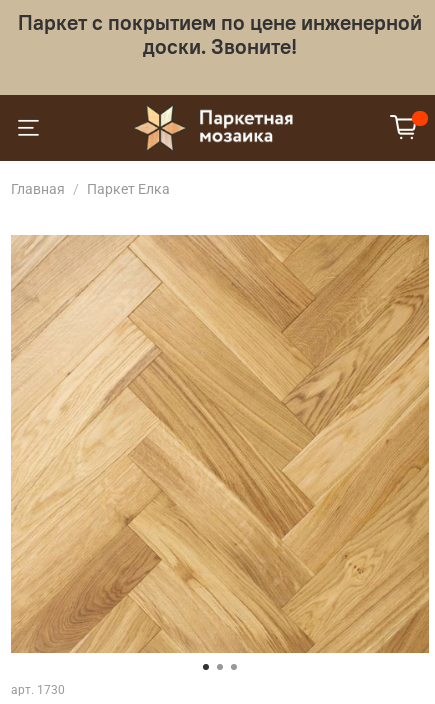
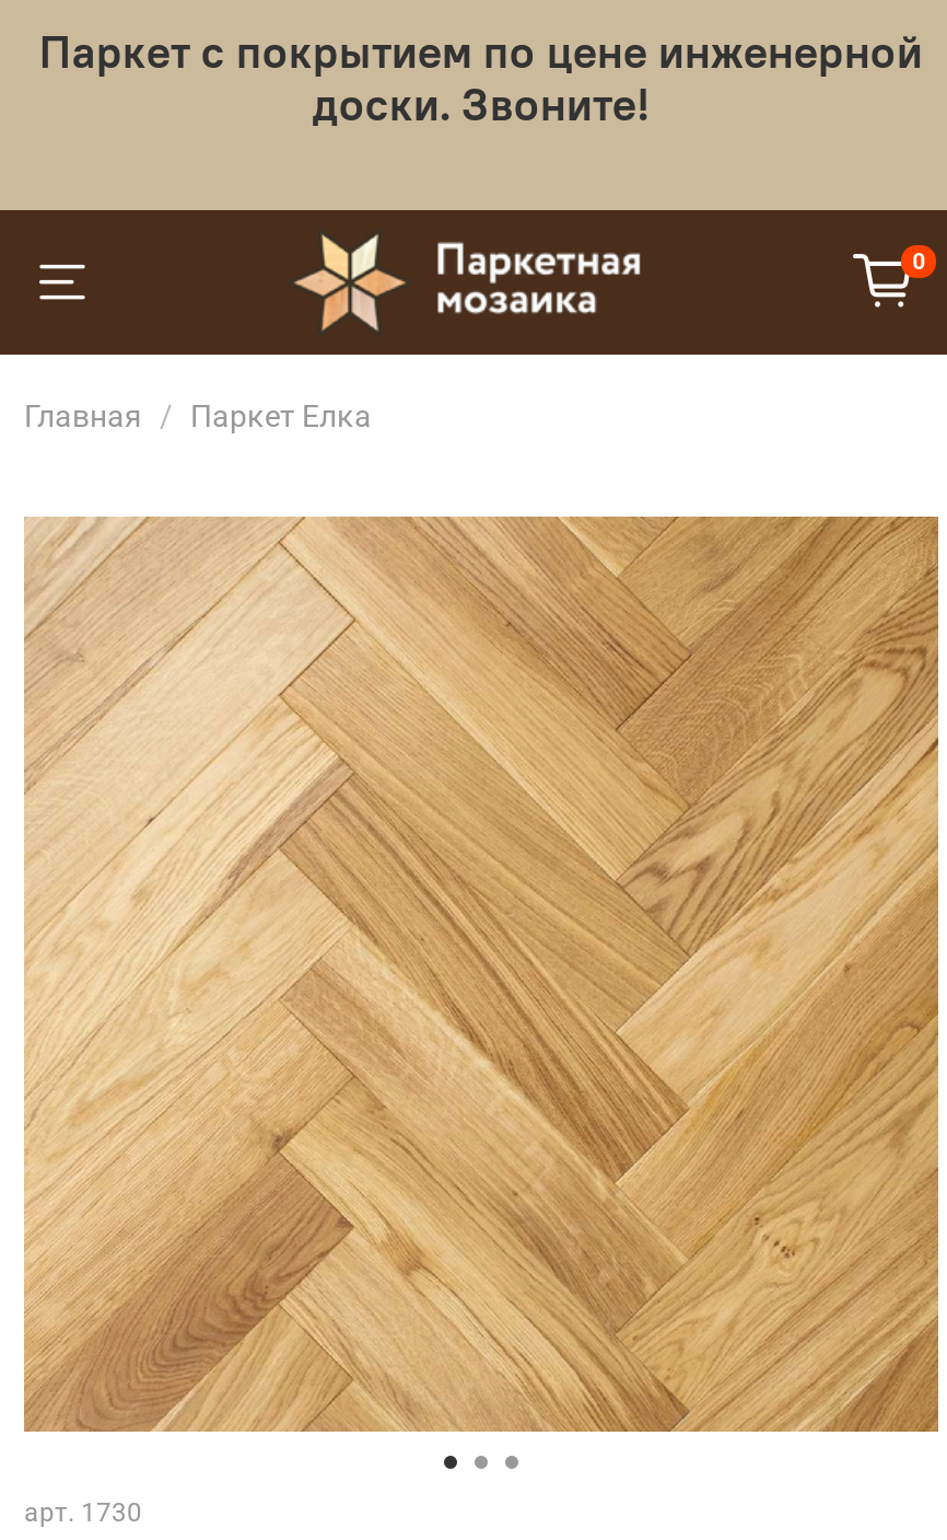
+ 0
